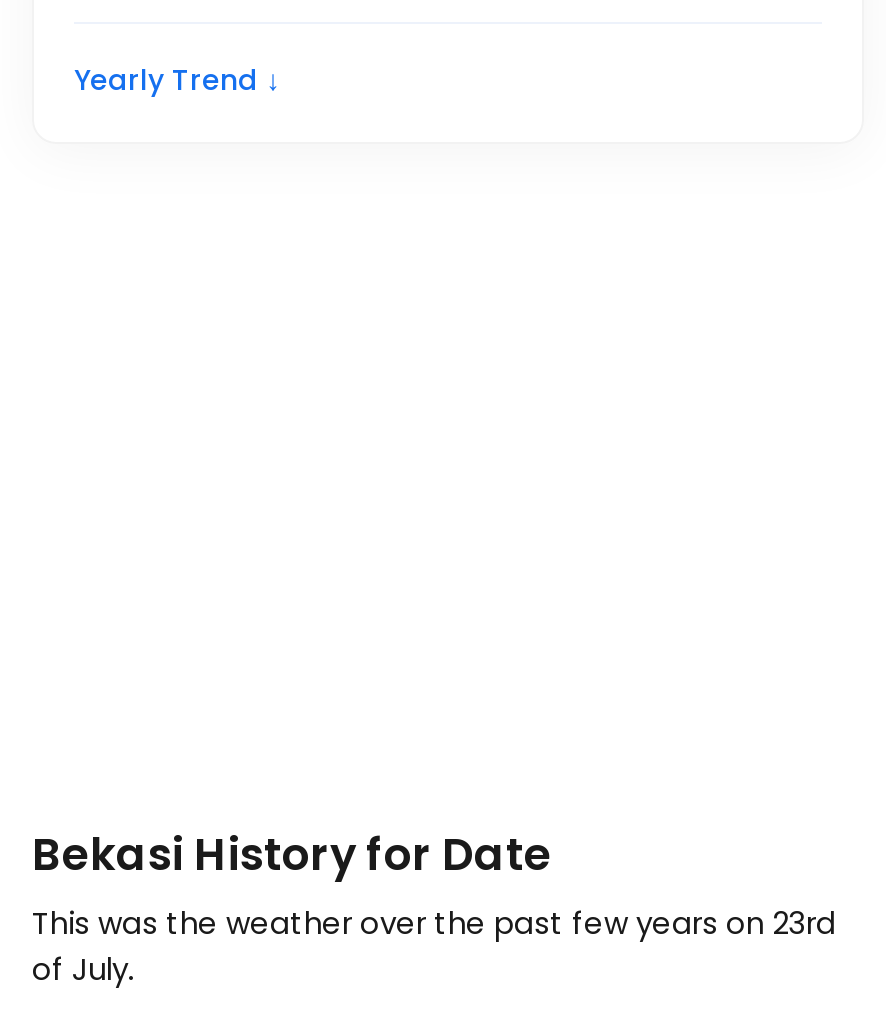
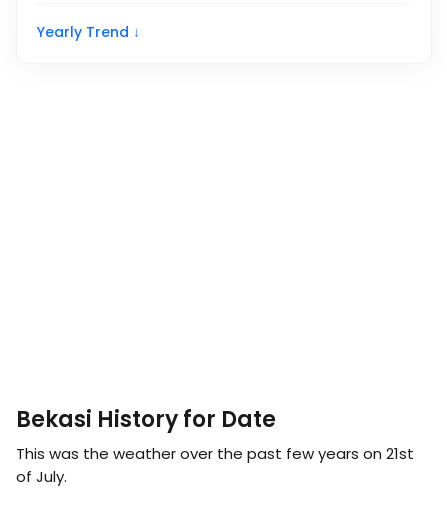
- This was the weather over the past few years on 23rd
+ This was the weather over the past few years on 21st
